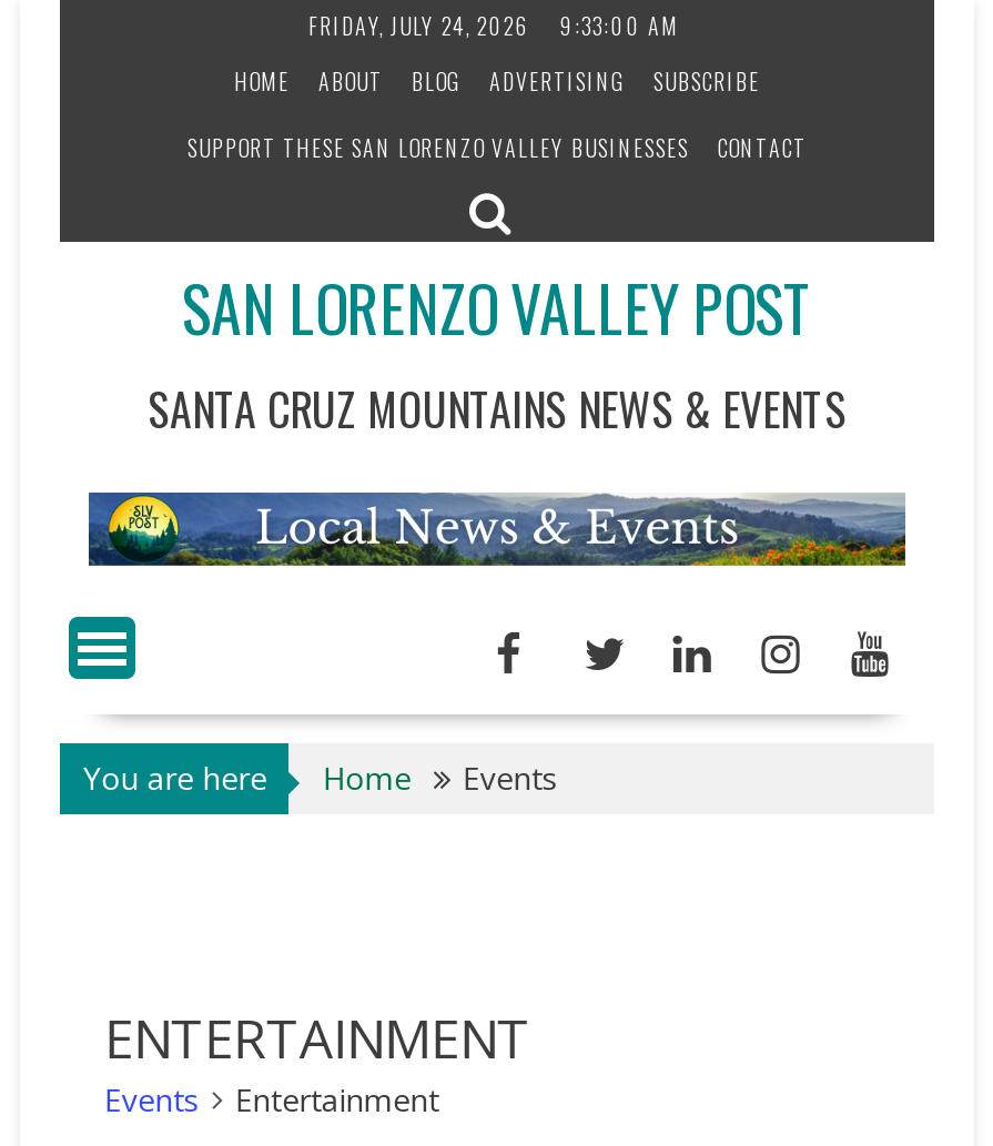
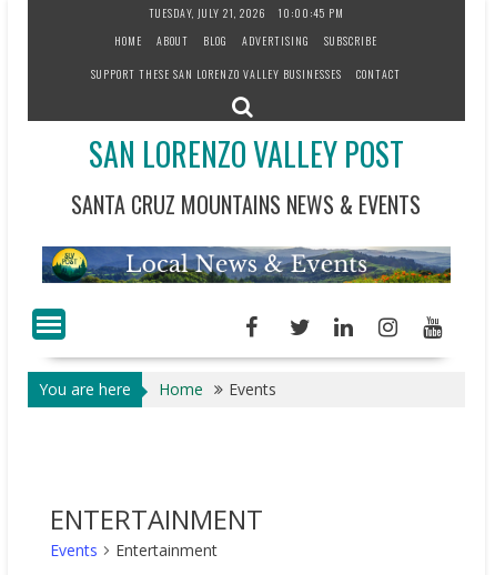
- FRIDAY, JULY 24, 2026
- 9:33:00 AM
+ TUESDAY, JULY 21, 2026
+ 10:00:45 PM
